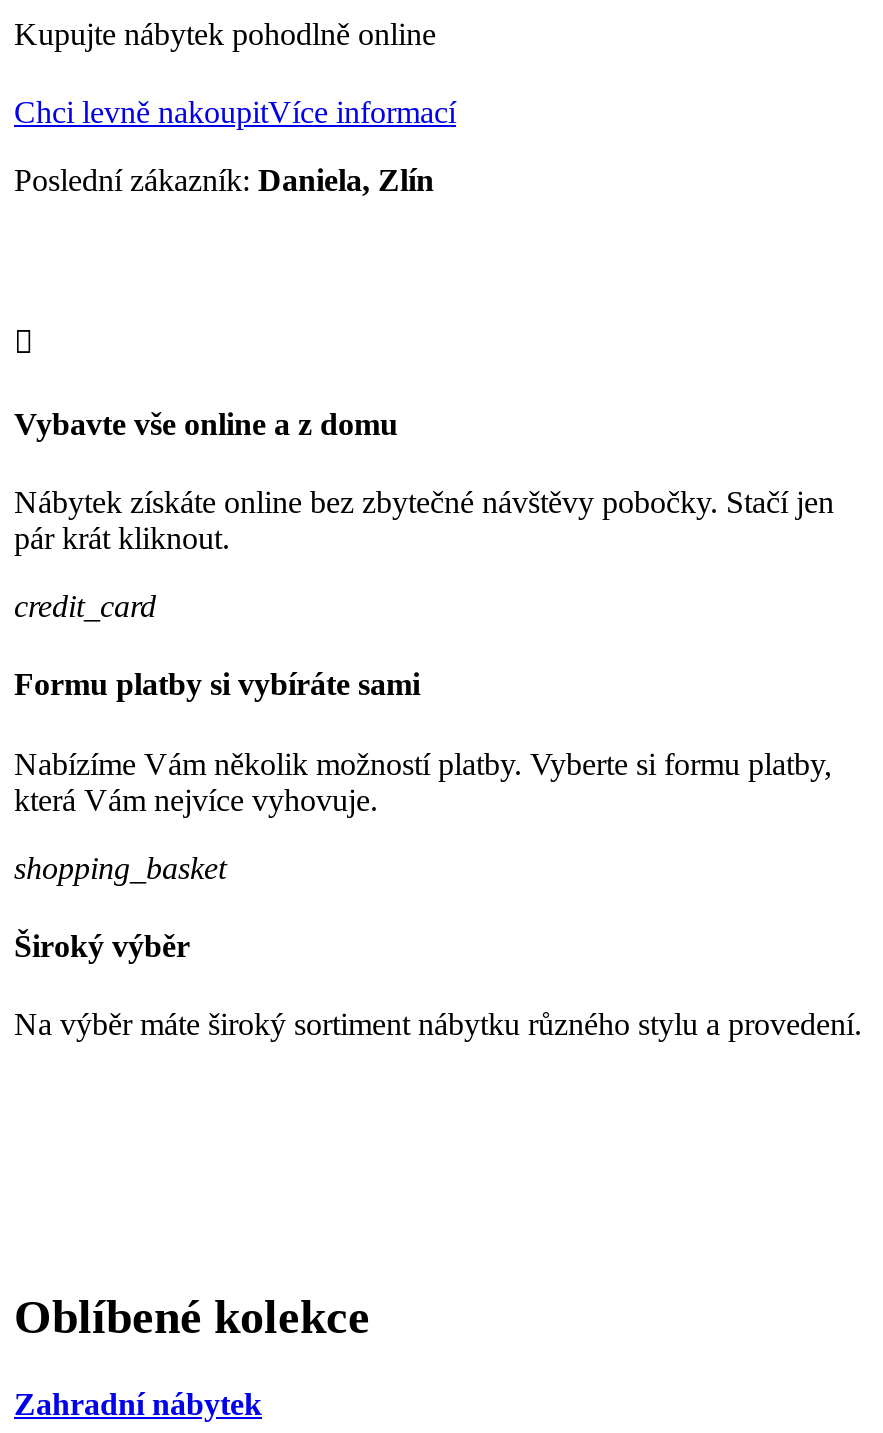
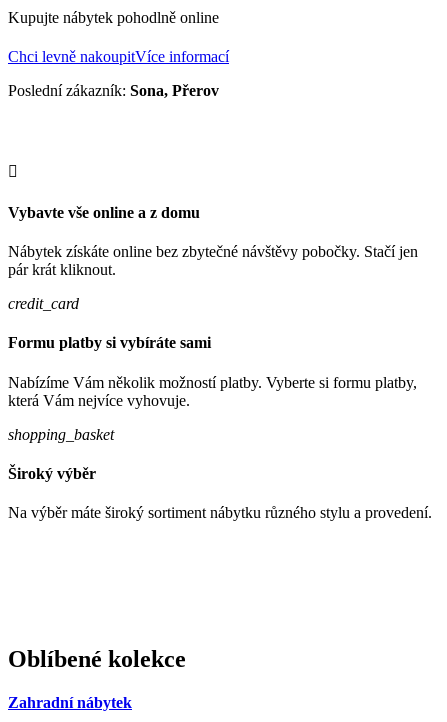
- Poslední zákazník: Daniela, Zlín
+ Poslední zákazník: Sona, Přerov
